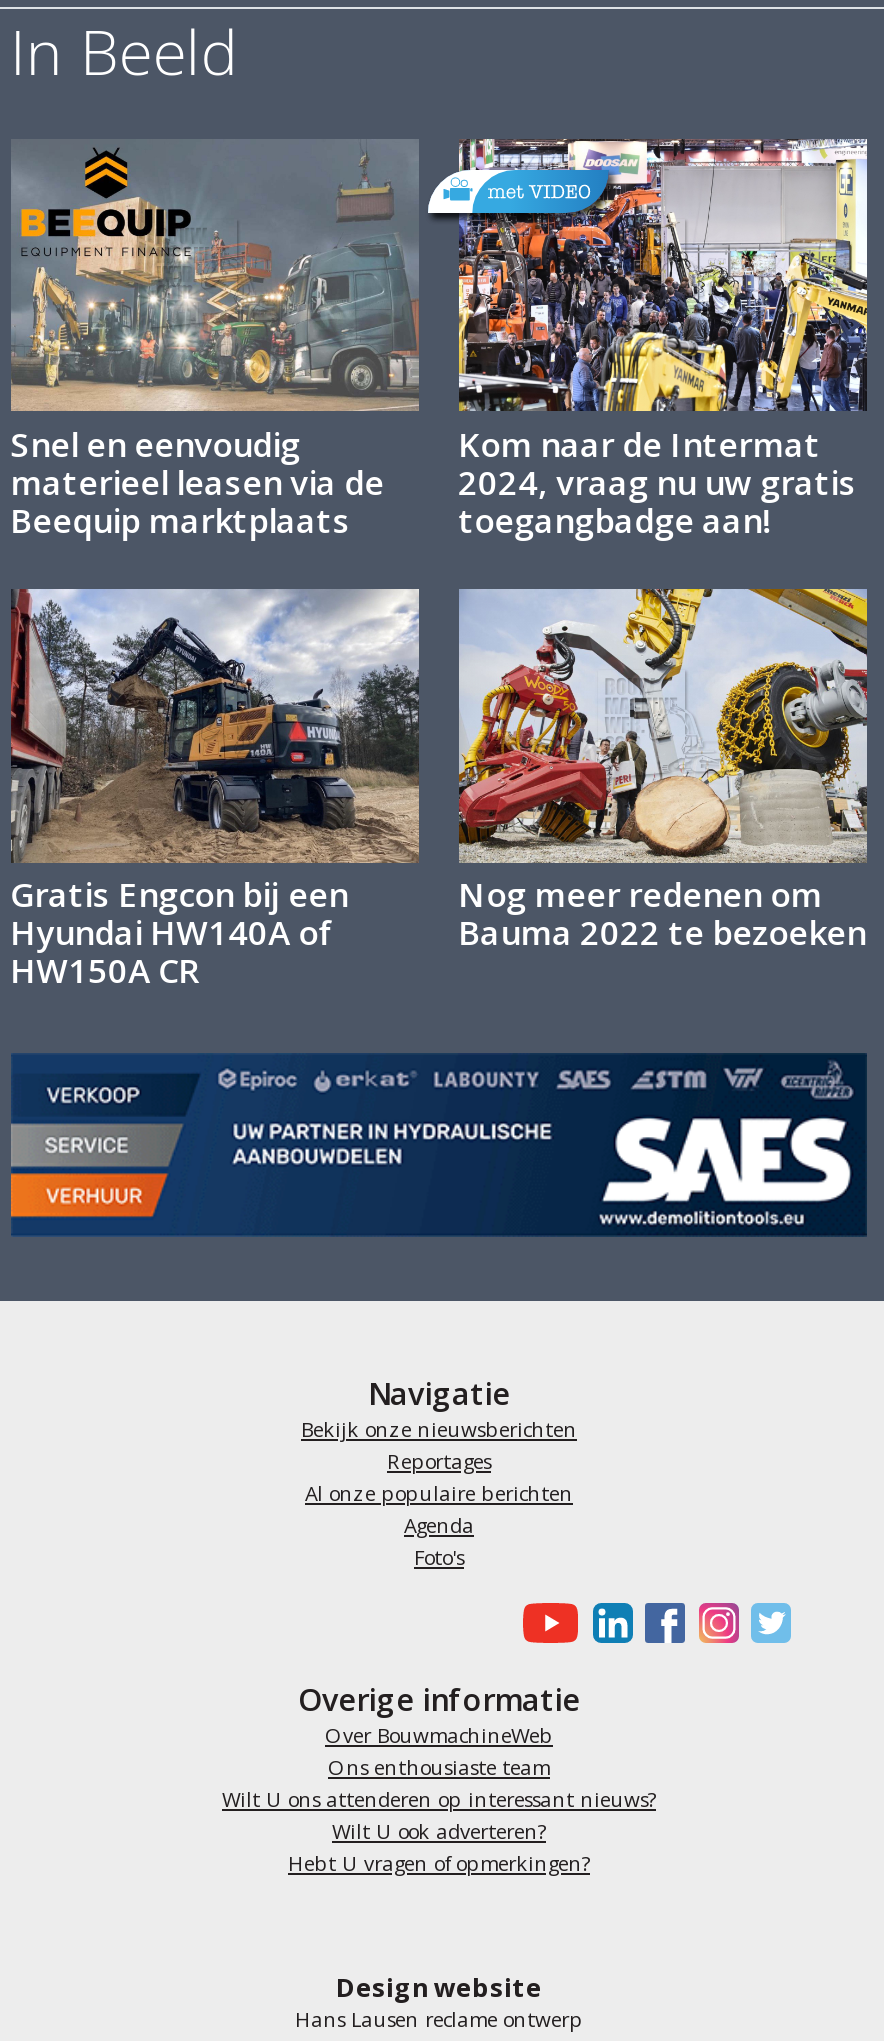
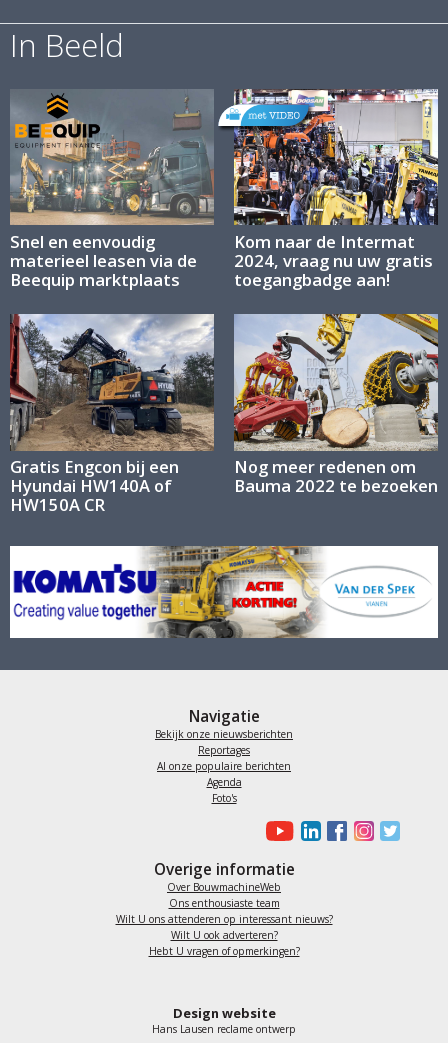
- [image]
+ [image]
